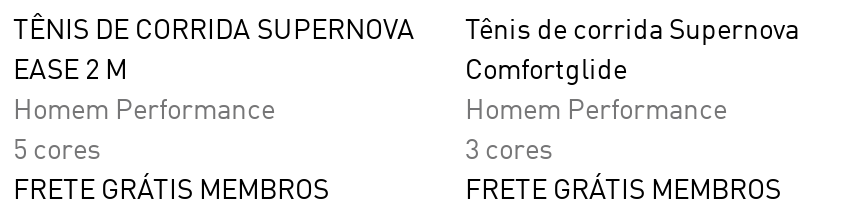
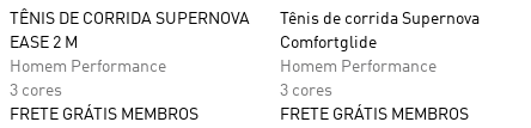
- 5 cores
+ 3 cores
